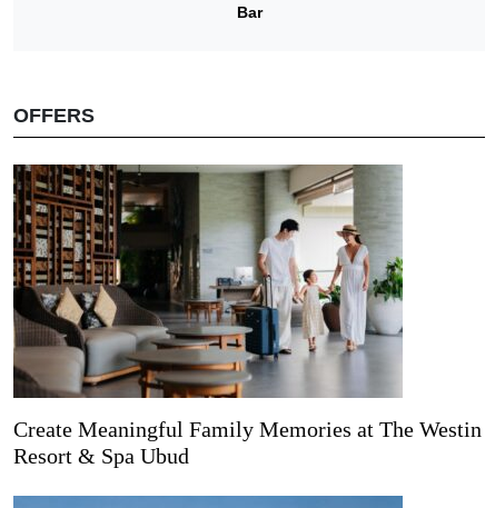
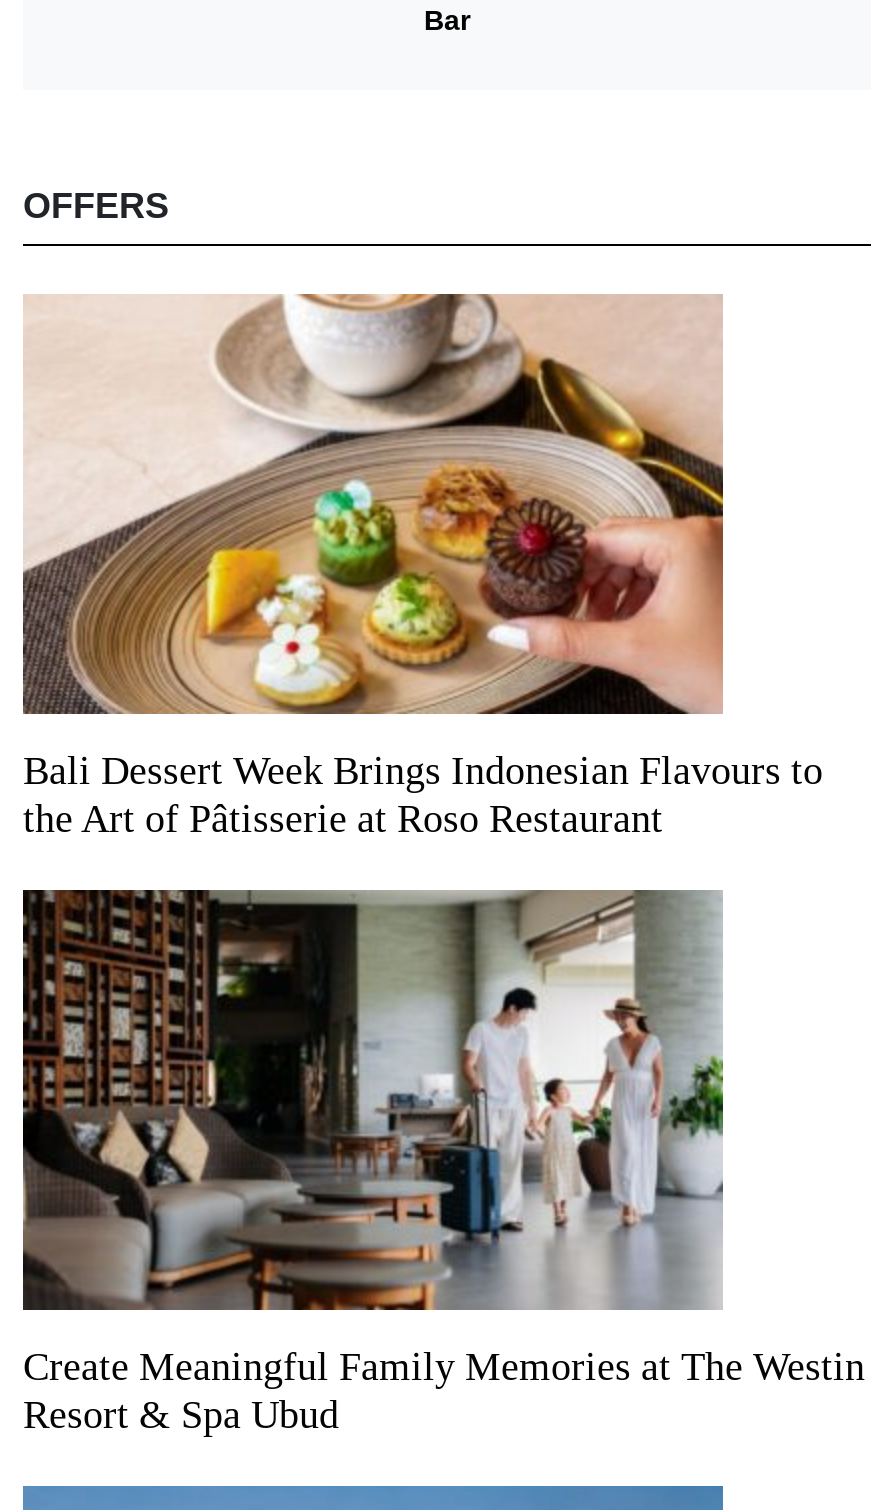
+ [image]
+ Bali Dessert Week Brings Indonesian Flavours to
+ the Art of Pâtisserie at Roso Restaurant
